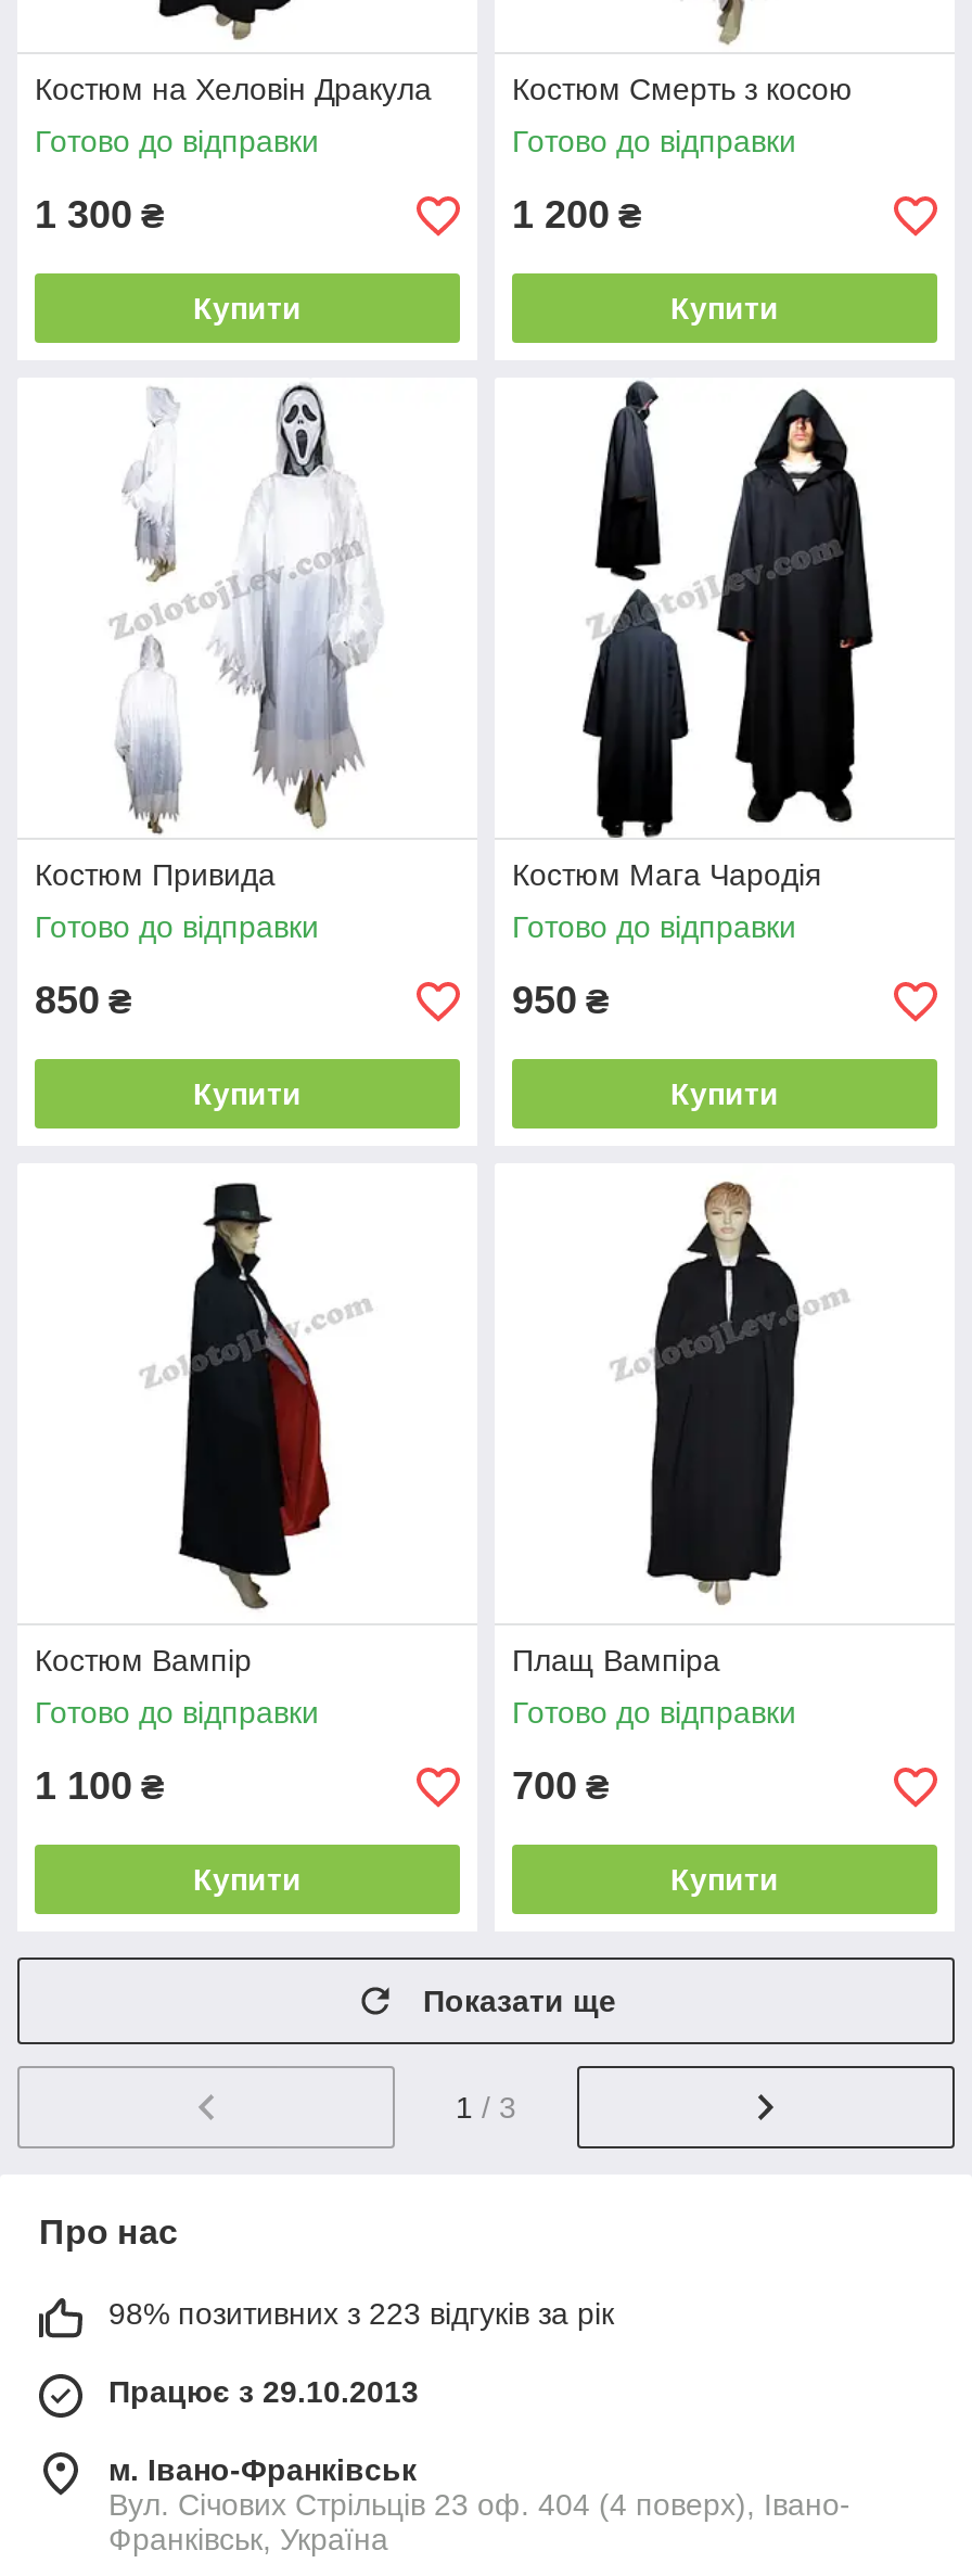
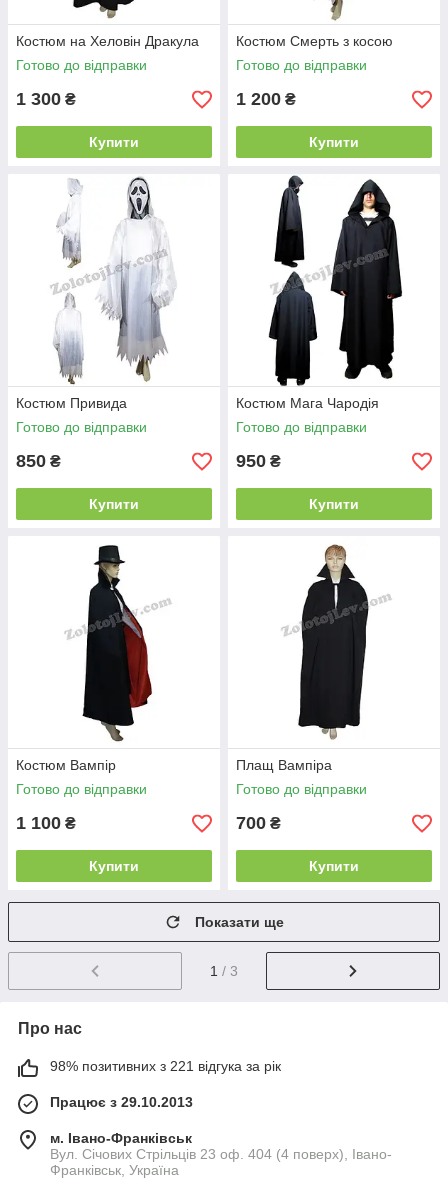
- 98% позитивних з 223 відгуків за рік
+ 98% позитивних з 221 відгука за рік
